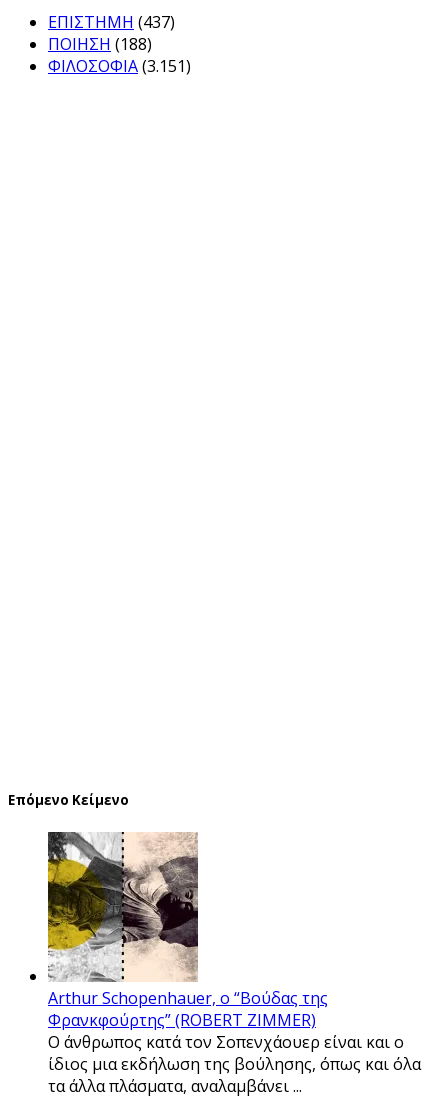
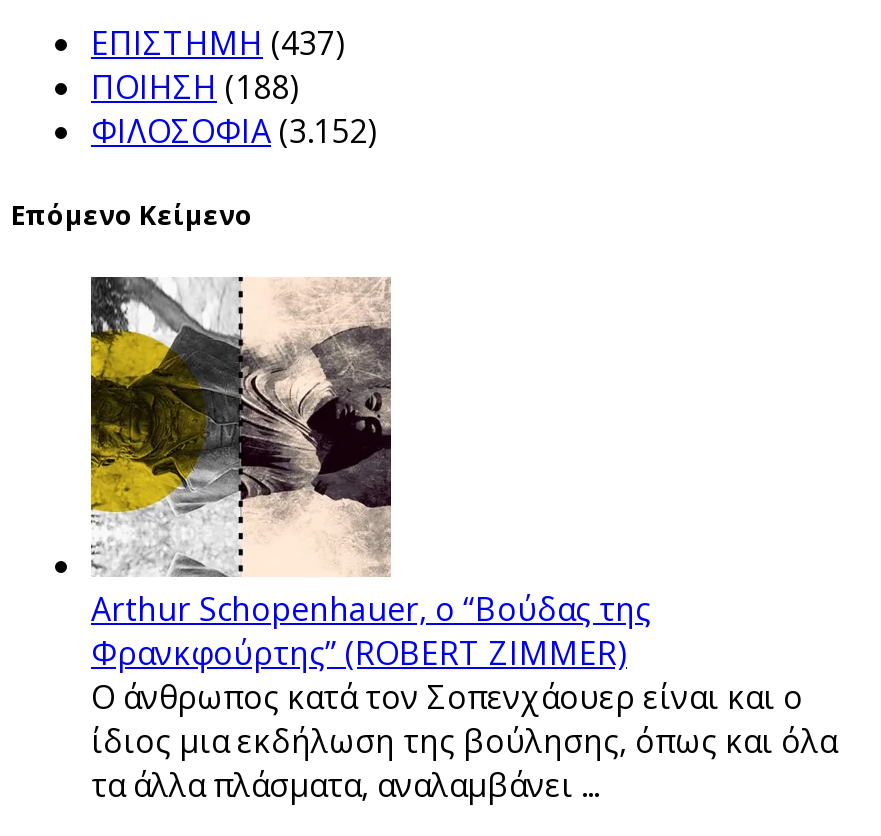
- ΦΙΛΟΣΟΦΙΑ (3.151)
+ ΦΙΛΟΣΟΦΙΑ (3.152)
